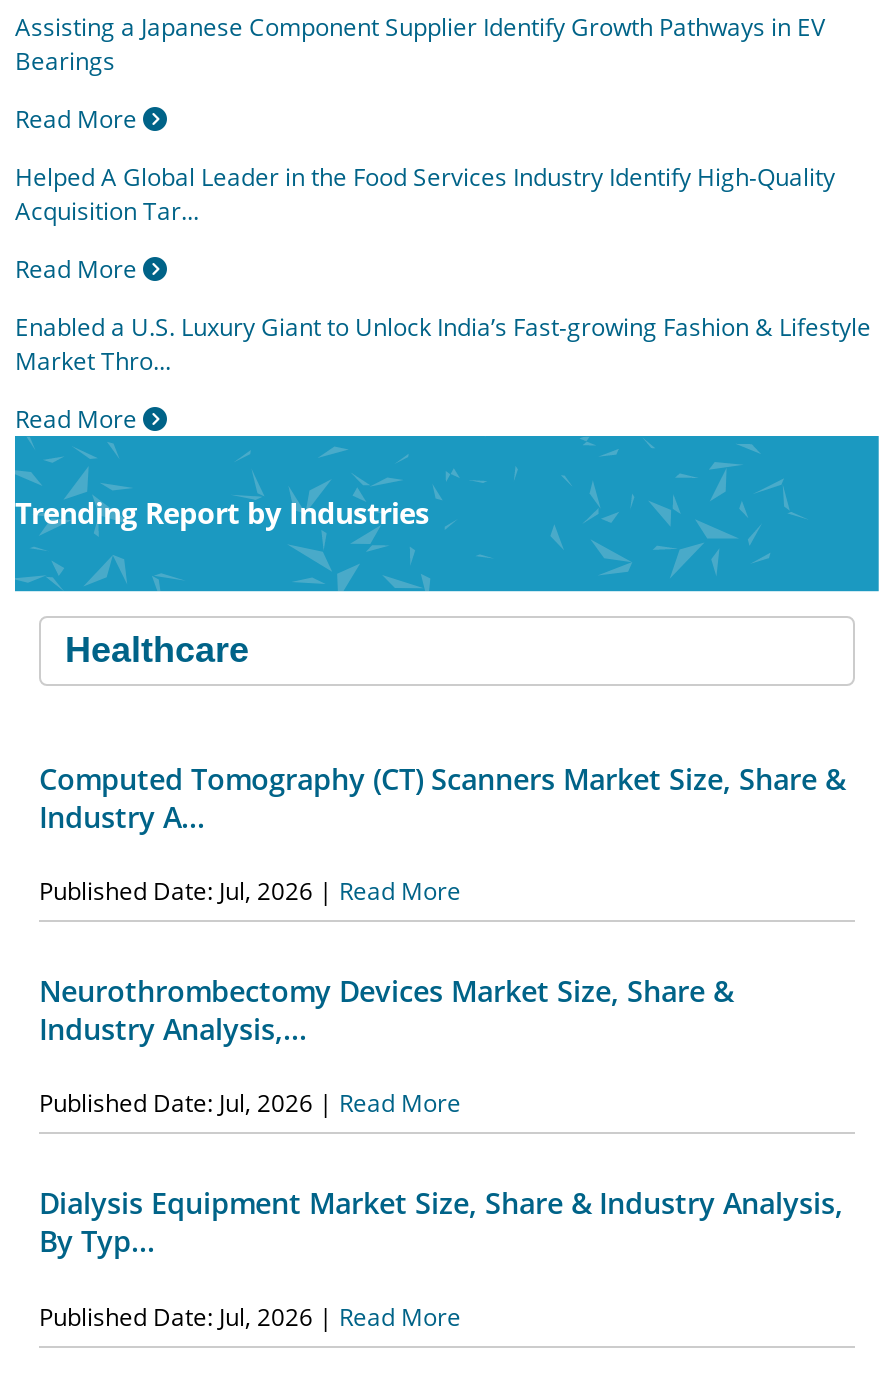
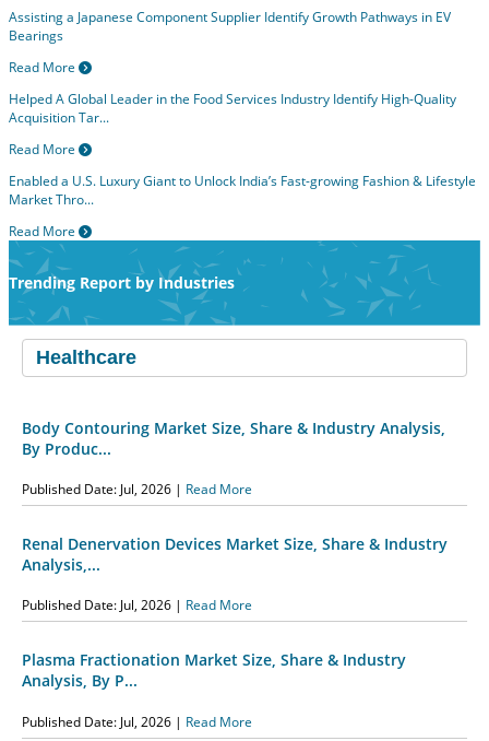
- Computed Tomography (CT) Scanners Market Size, Share &
- Industry A...
+ Body Contouring Market Size, Share & Industry Analysis,
+ By Produc...

- Neurothrombectomy Devices Market Size, Share &
- Industry Analysis,...
+ Renal Denervation Devices Market Size, Share & Industry
+ Analysis,...

- Dialysis Equipment Market Size, Share & Industry Analysis,
- By Typ...
+ Plasma Fractionation Market Size, Share & Industry
+ Analysis, By P...
